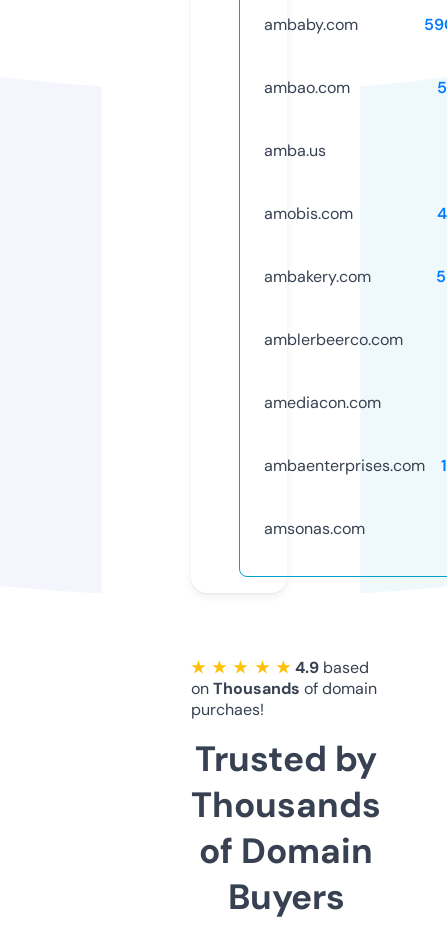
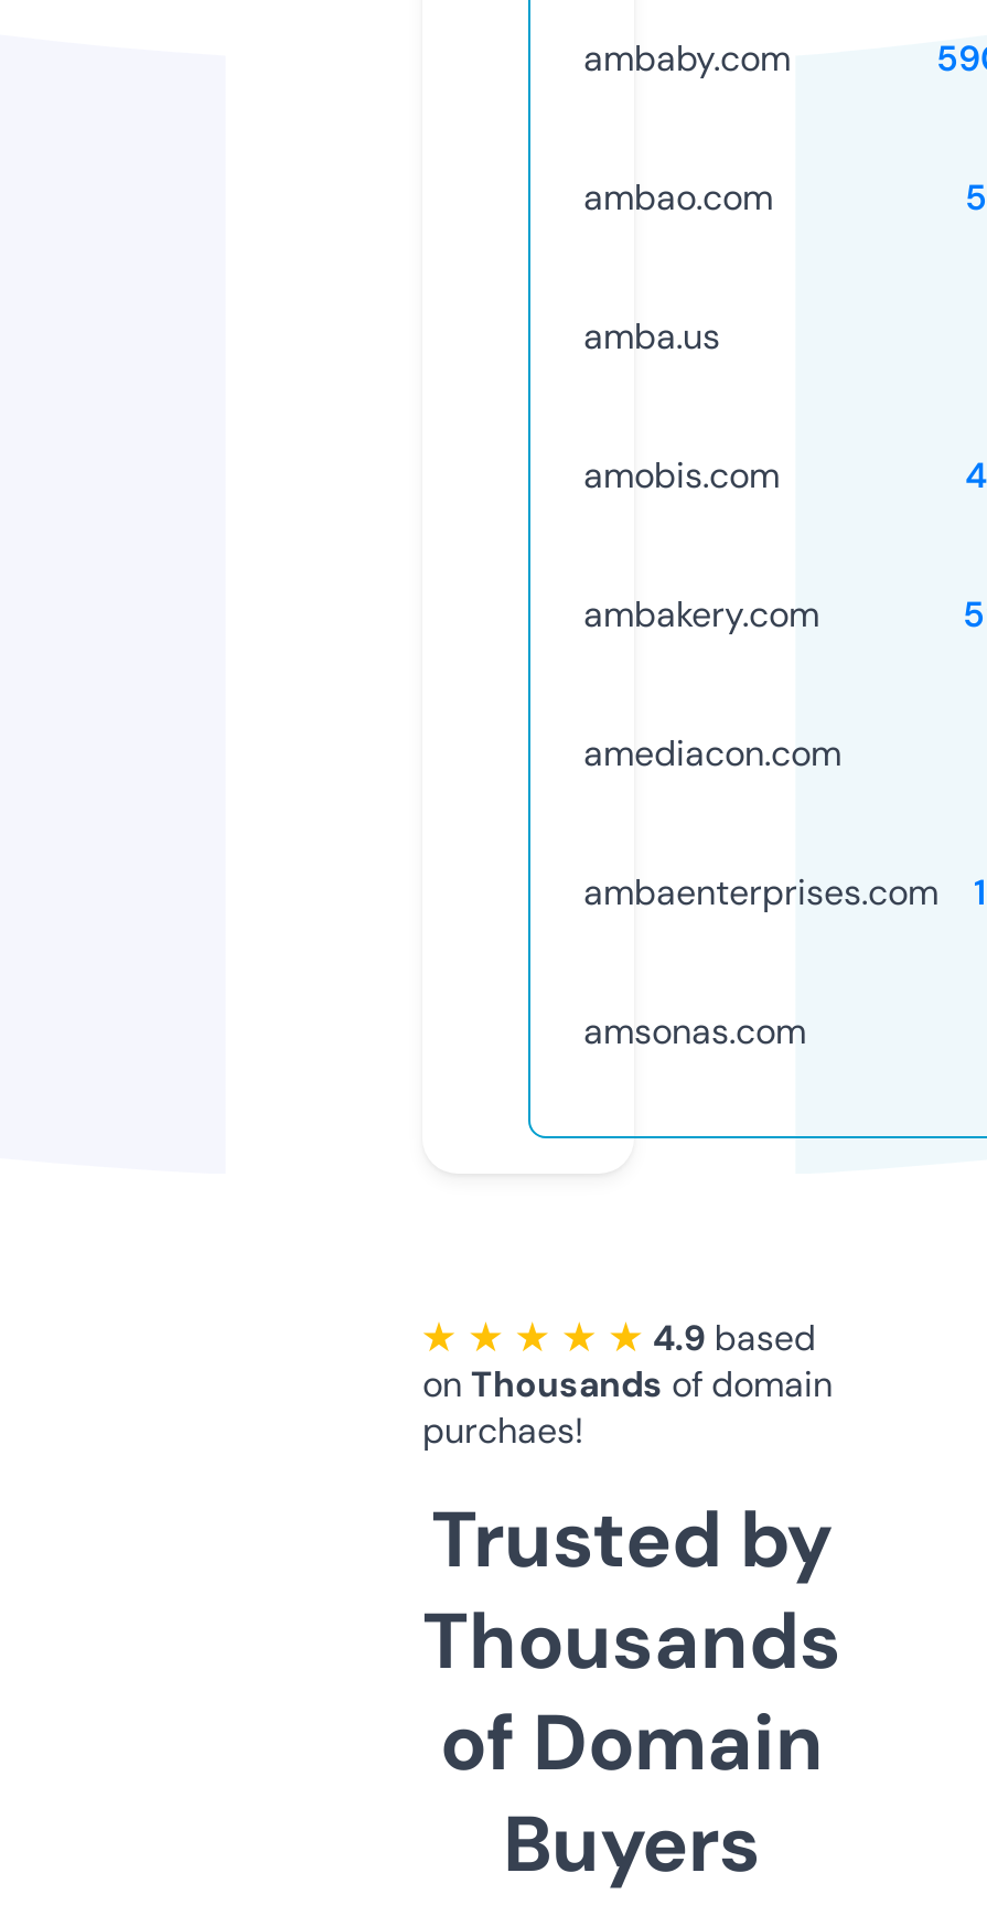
- amblerbeerco.com
